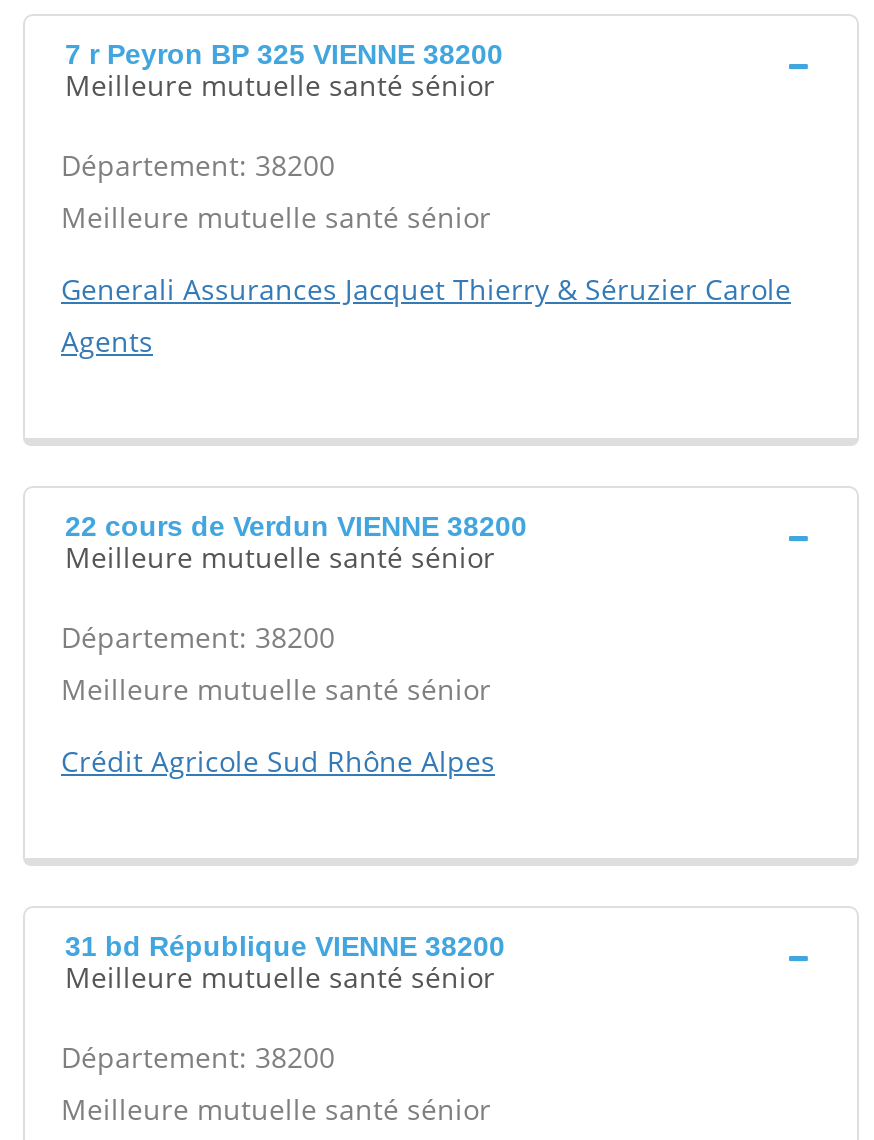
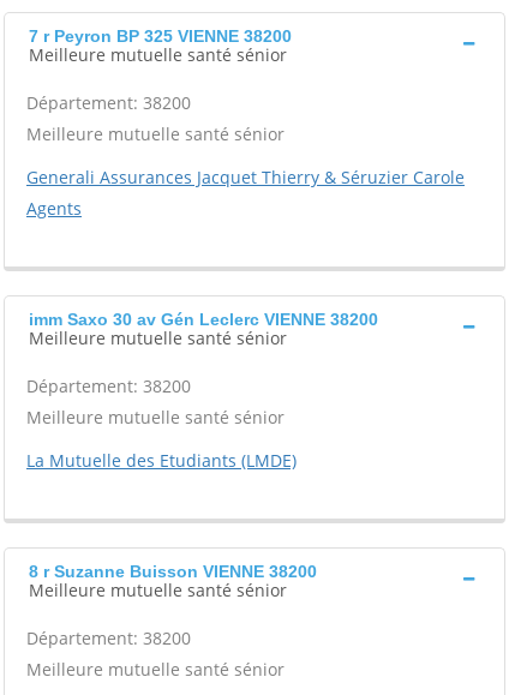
- 22 cours de Verdun VIENNE 38200
+ imm Saxo 30 av Gén Leclerc VIENNE 38200

- Crédit Agricole Sud Rhône Alpes
+ La Mutuelle des Etudiants (LMDE)

- 31 bd République VIENNE 38200
+ 8 r Suzanne Buisson VIENNE 38200
